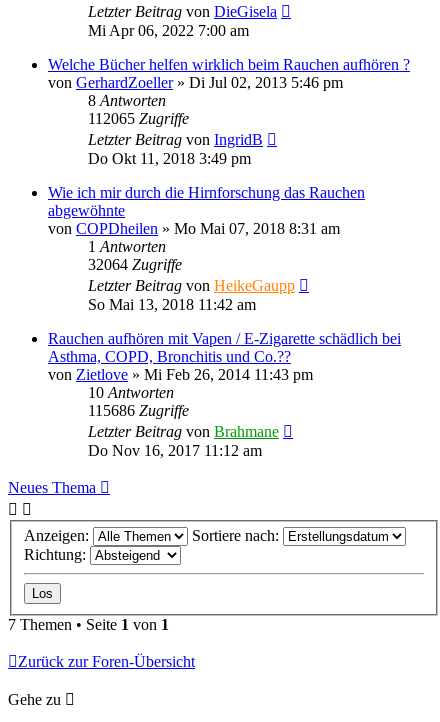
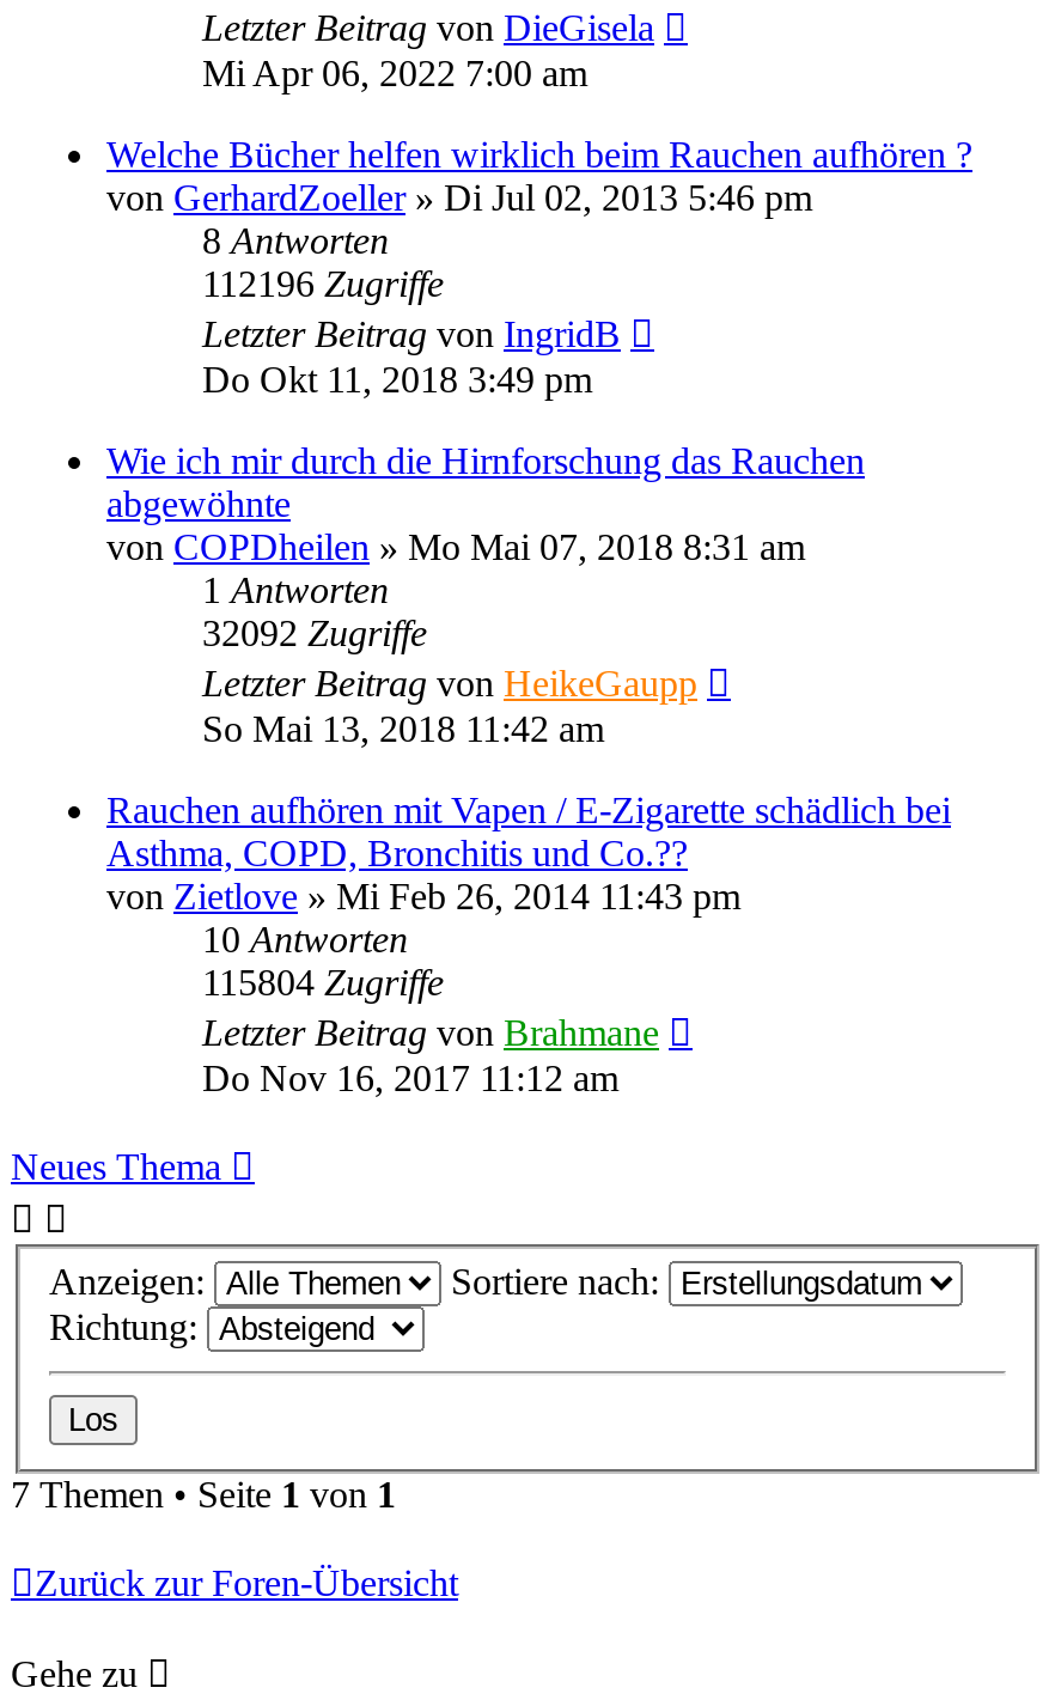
- 112065 Zugriffe
+ 112196 Zugriffe

- 32064 Zugriffe
+ 32092 Zugriffe

- 115686 Zugriffe
+ 115804 Zugriffe
